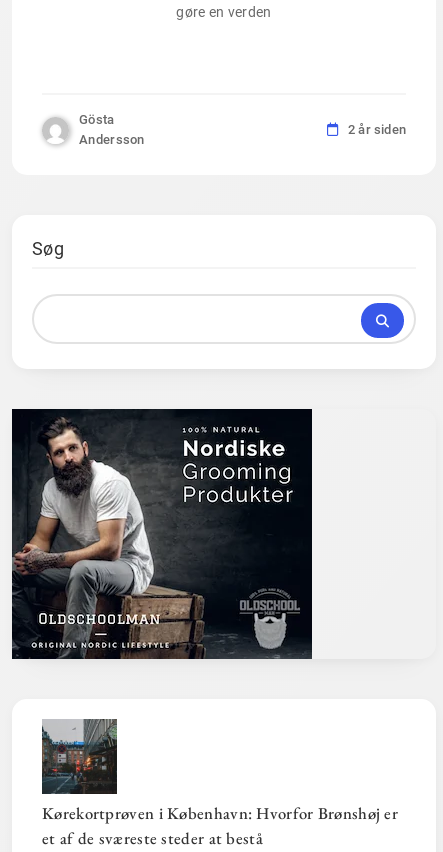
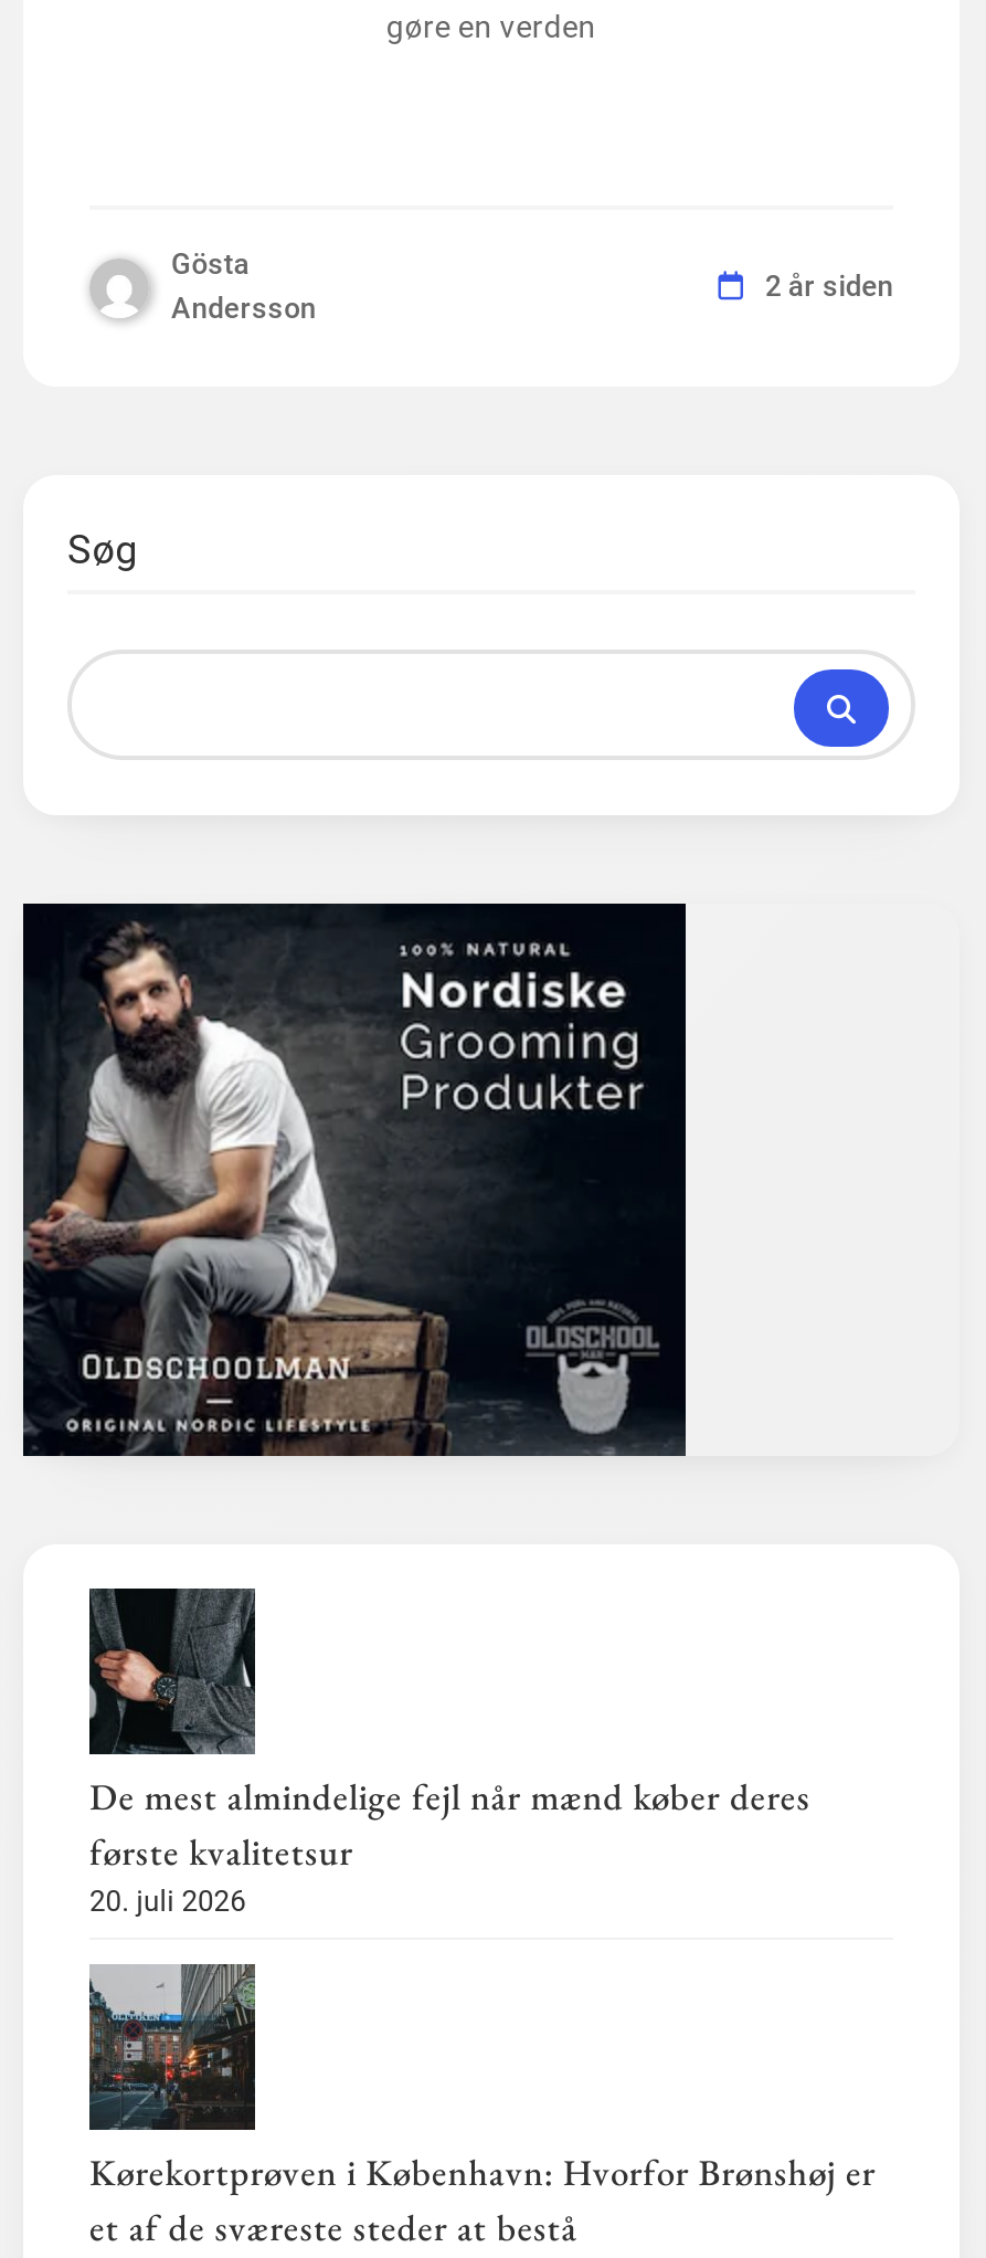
+ [image]
+ De mest almindelige fejl når mænd køber deres
+ første kvalitetsur
+ 20. juli 2026
